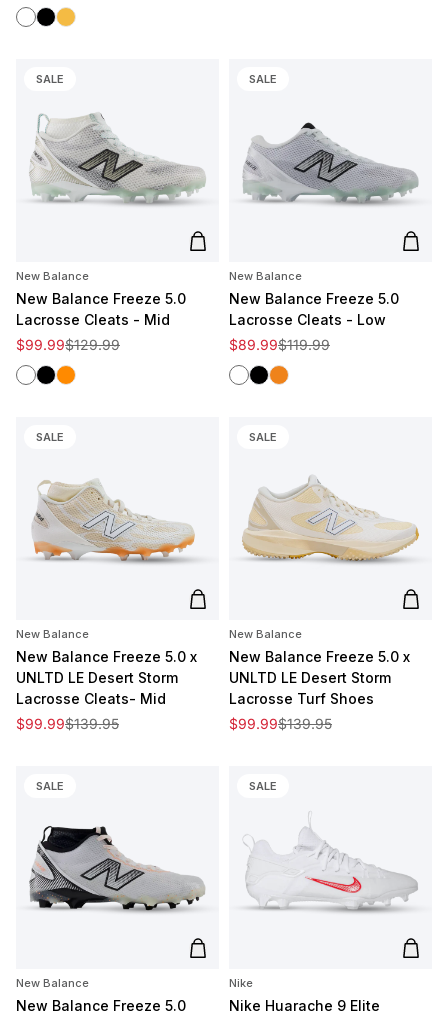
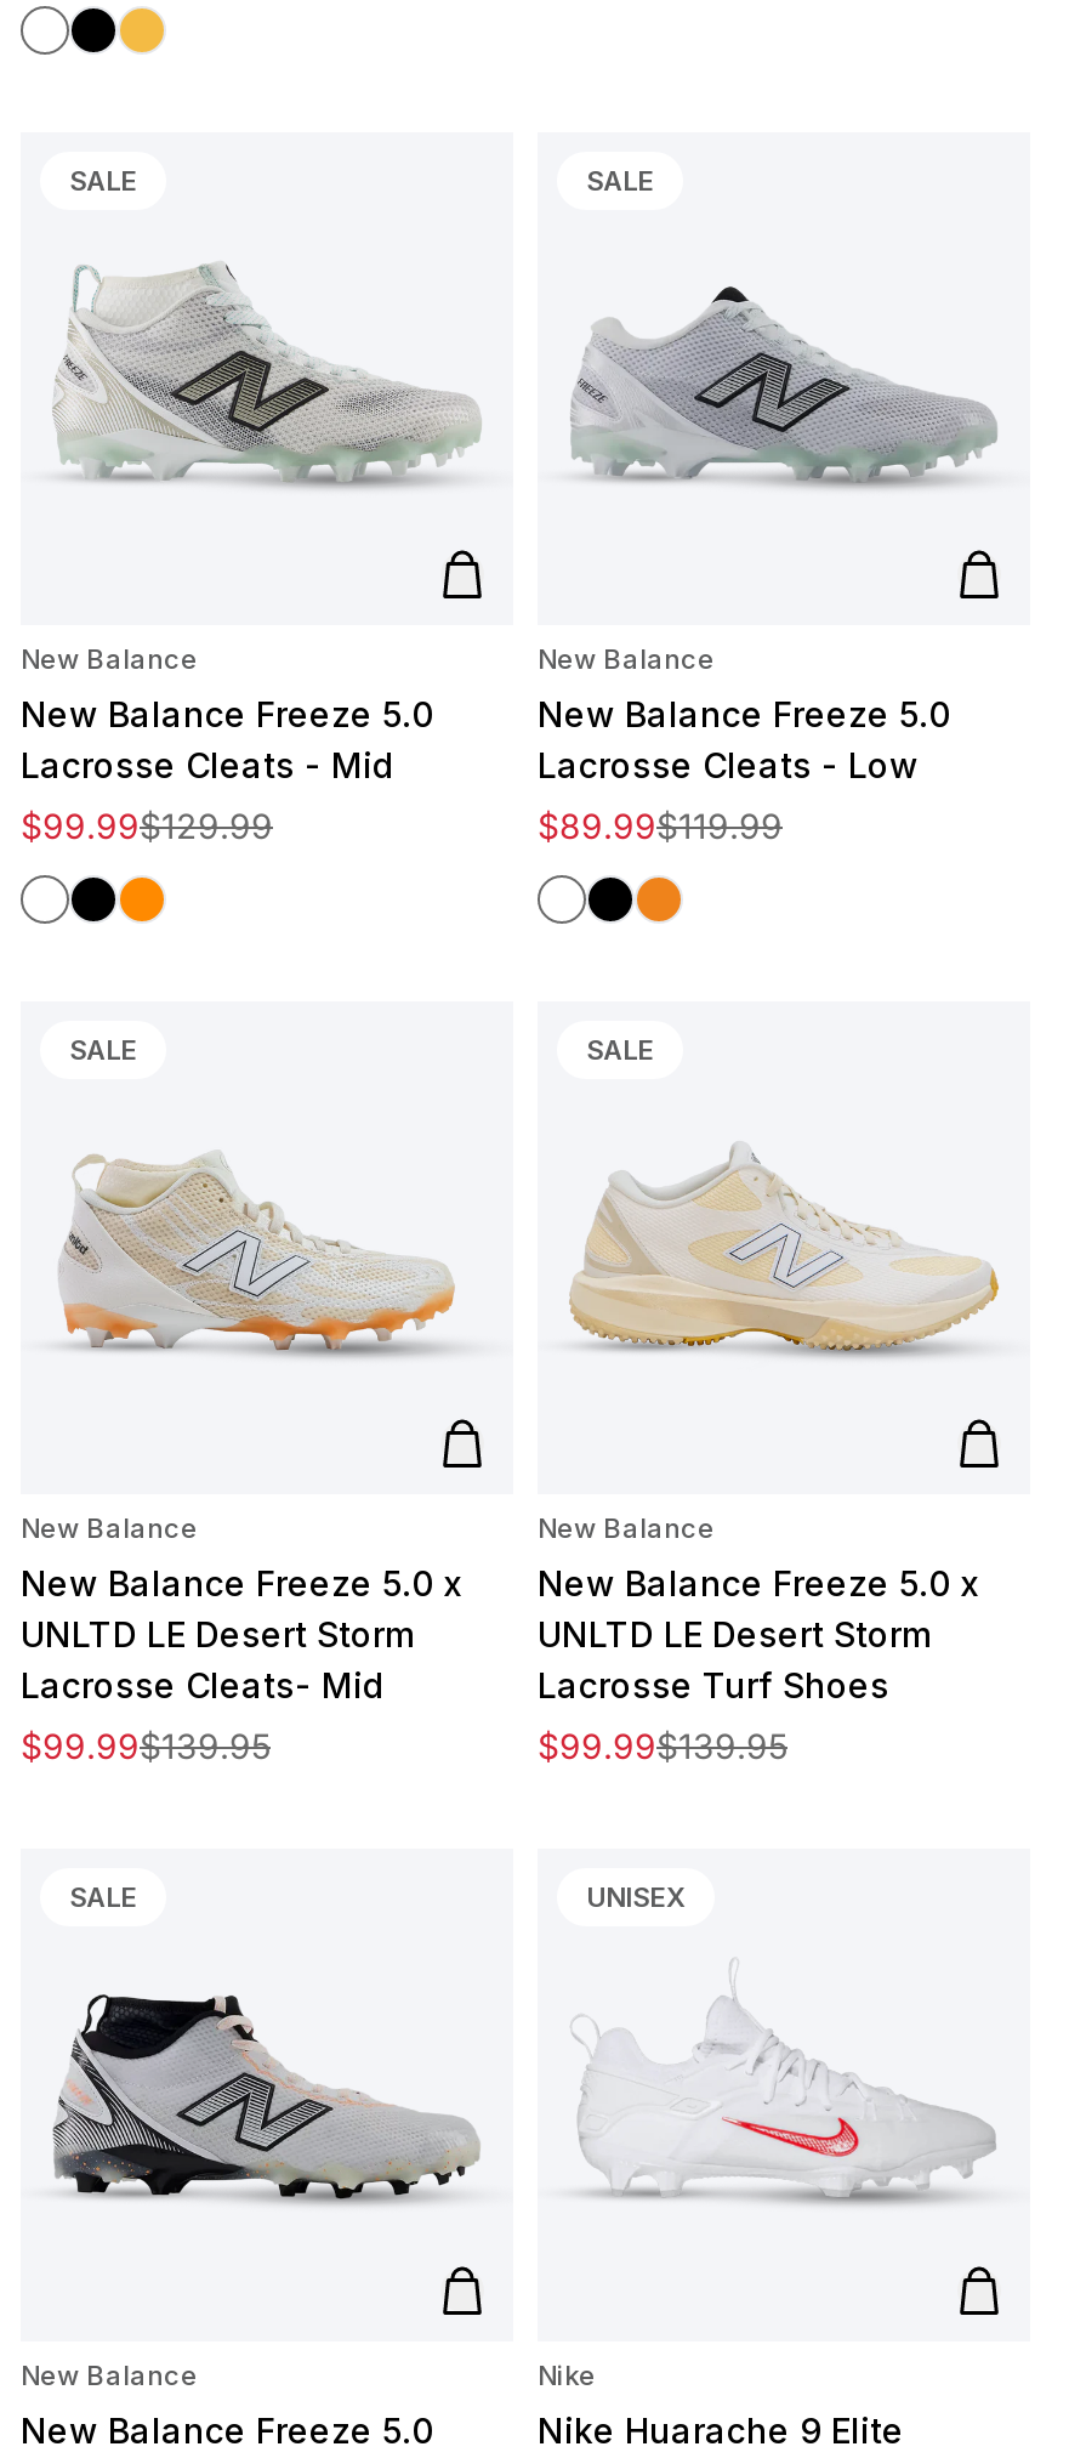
- SALE
+ UNISEX
